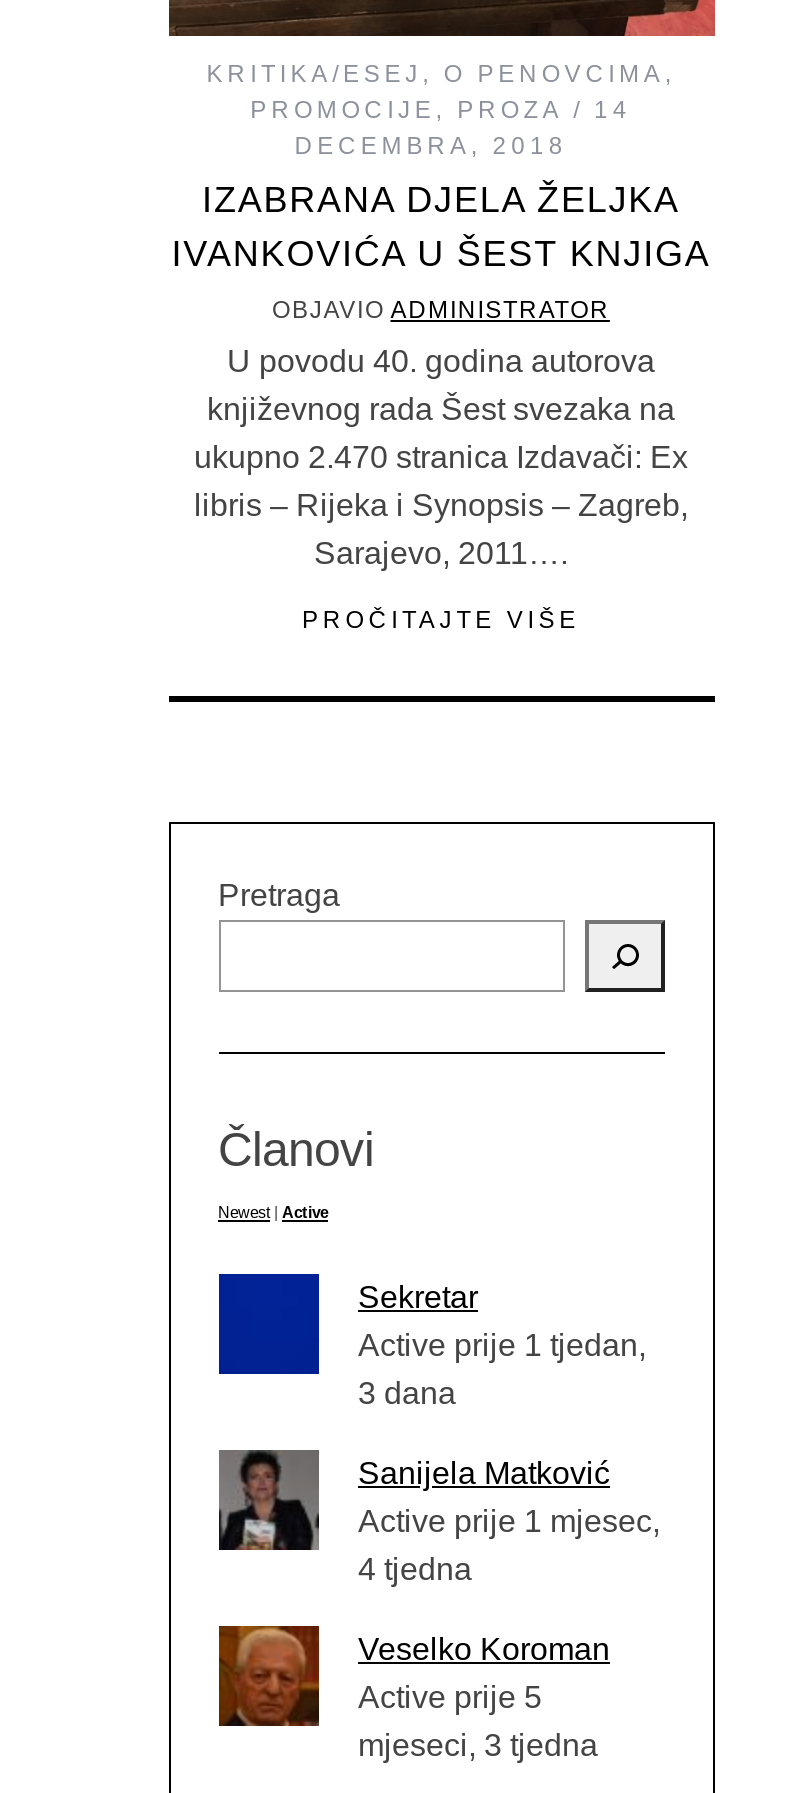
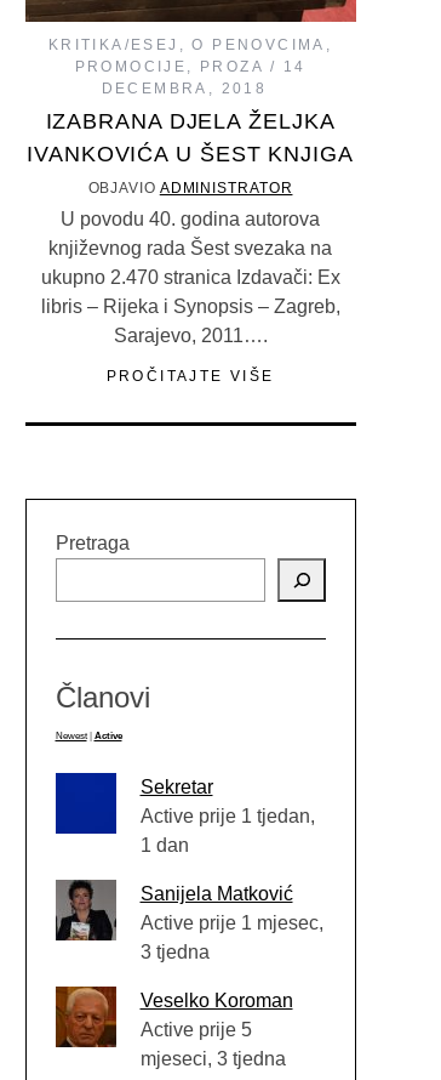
- 3 dana
+ 1 dan

- 4 tjedna
+ 3 tjedna
